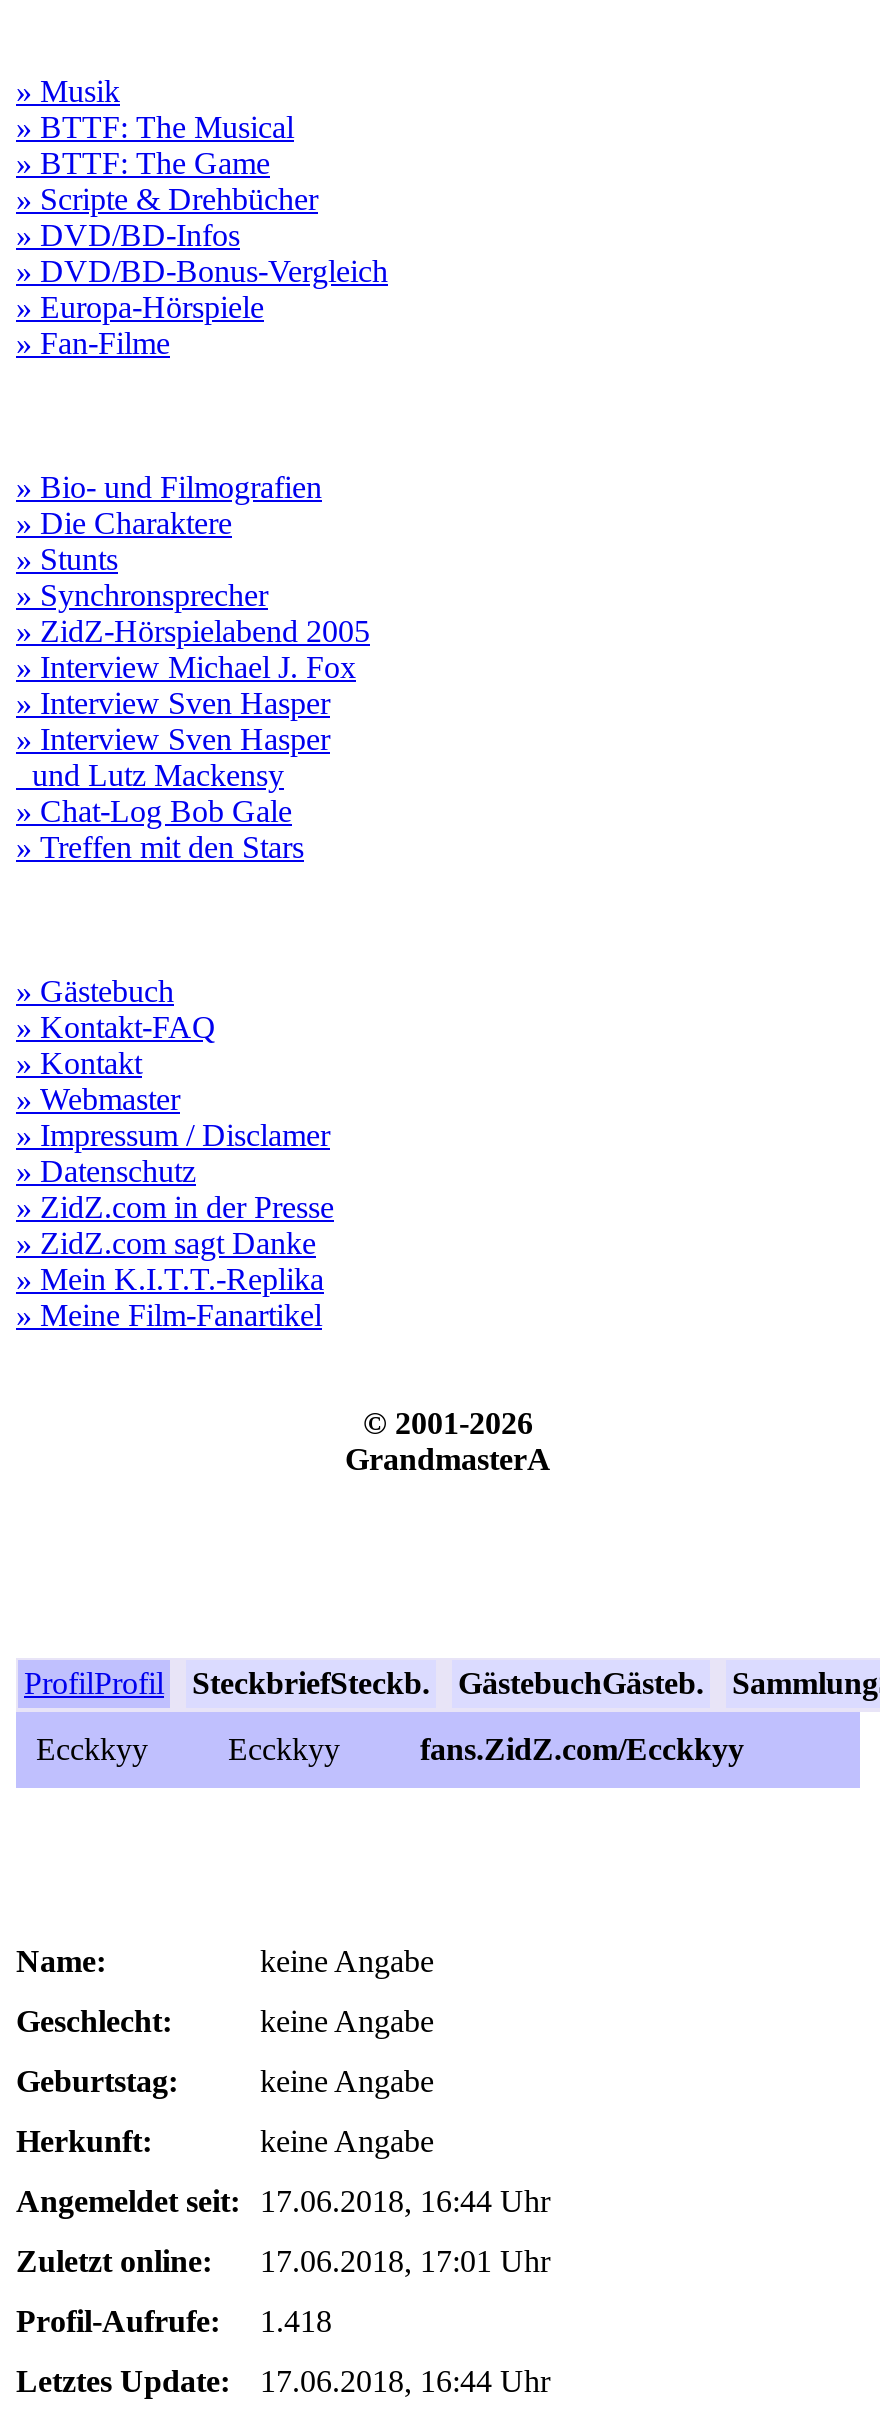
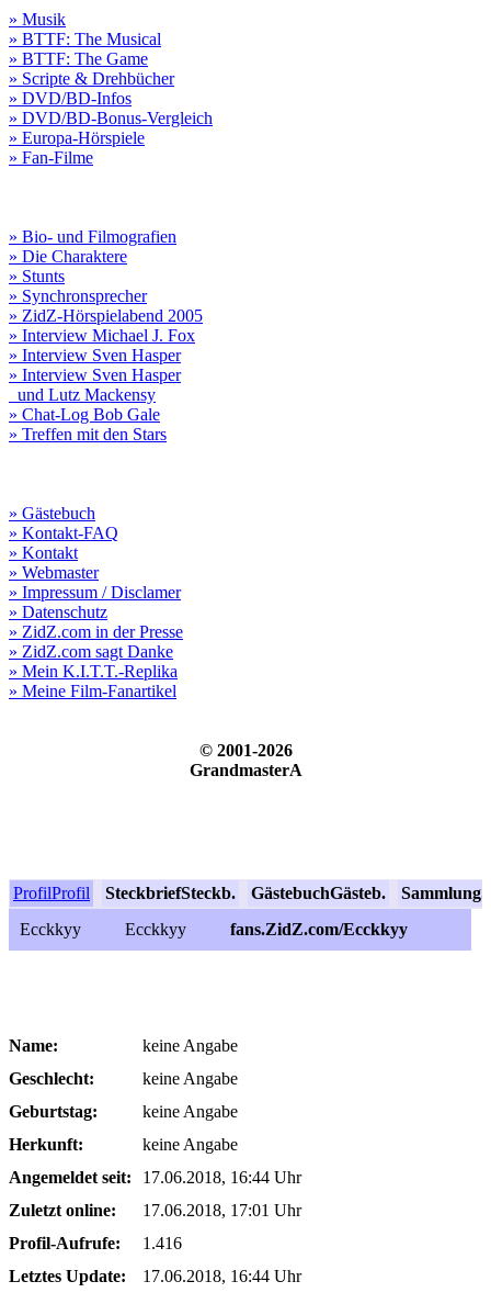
- Profil-Aufrufe: 1.418
+ Profil-Aufrufe: 1.416
